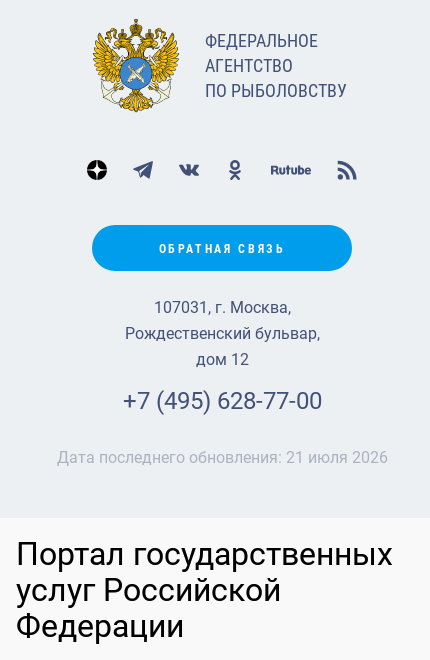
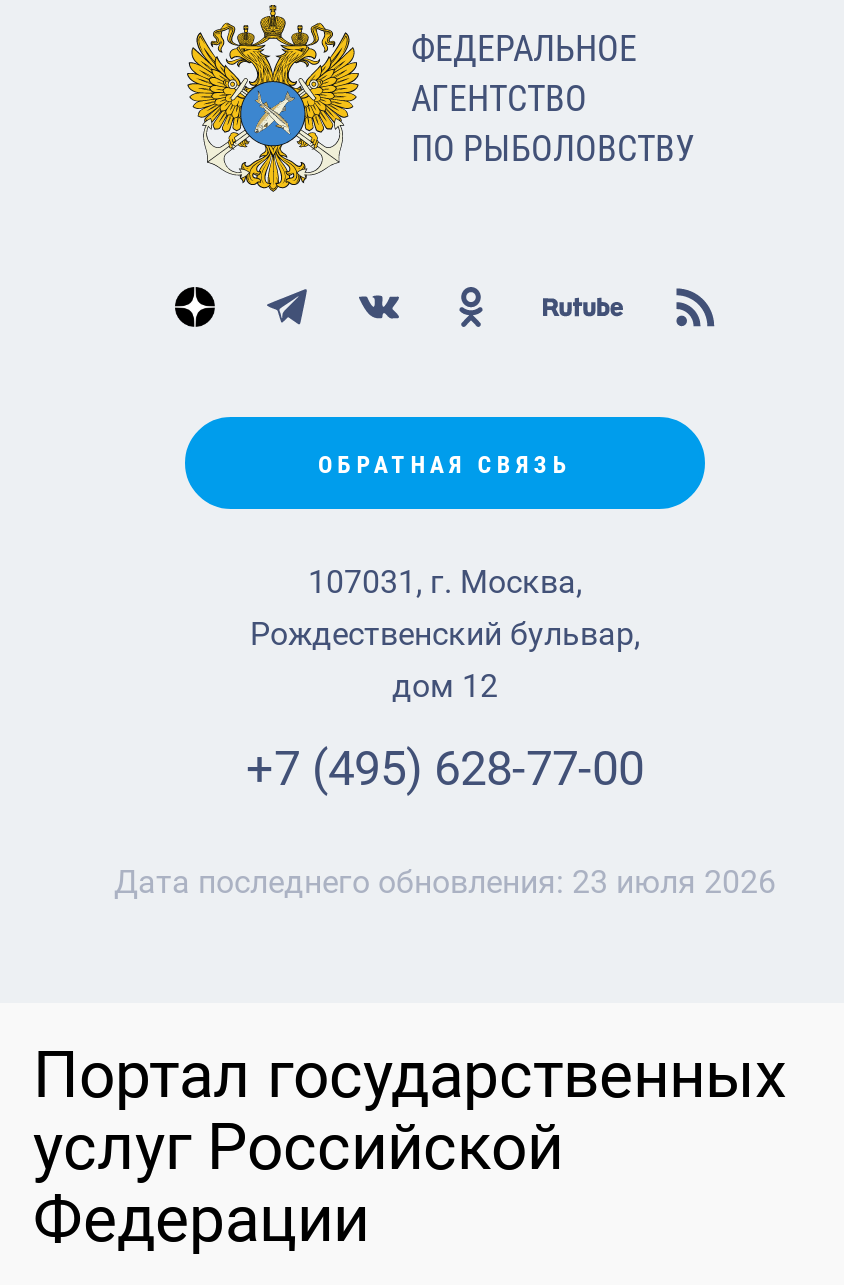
- Дата последнего обновления: 21 июля 2026
+ Дата последнего обновления: 23 июля 2026
